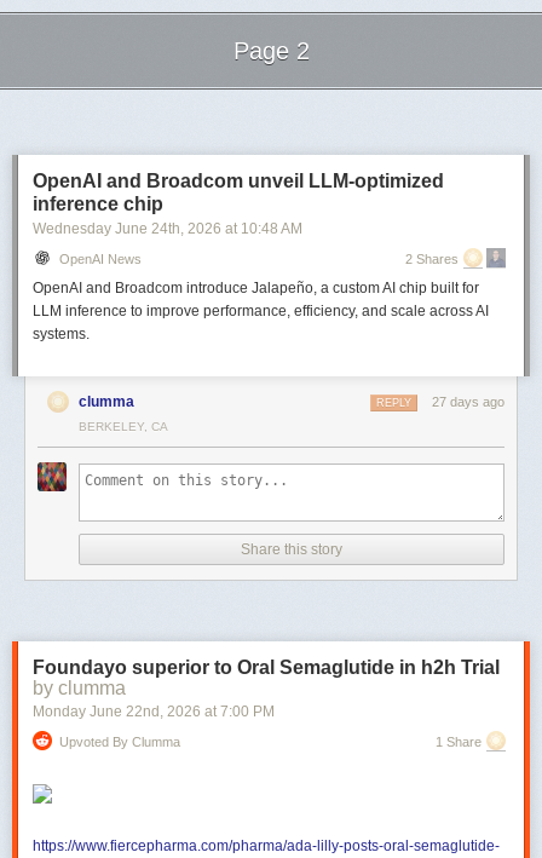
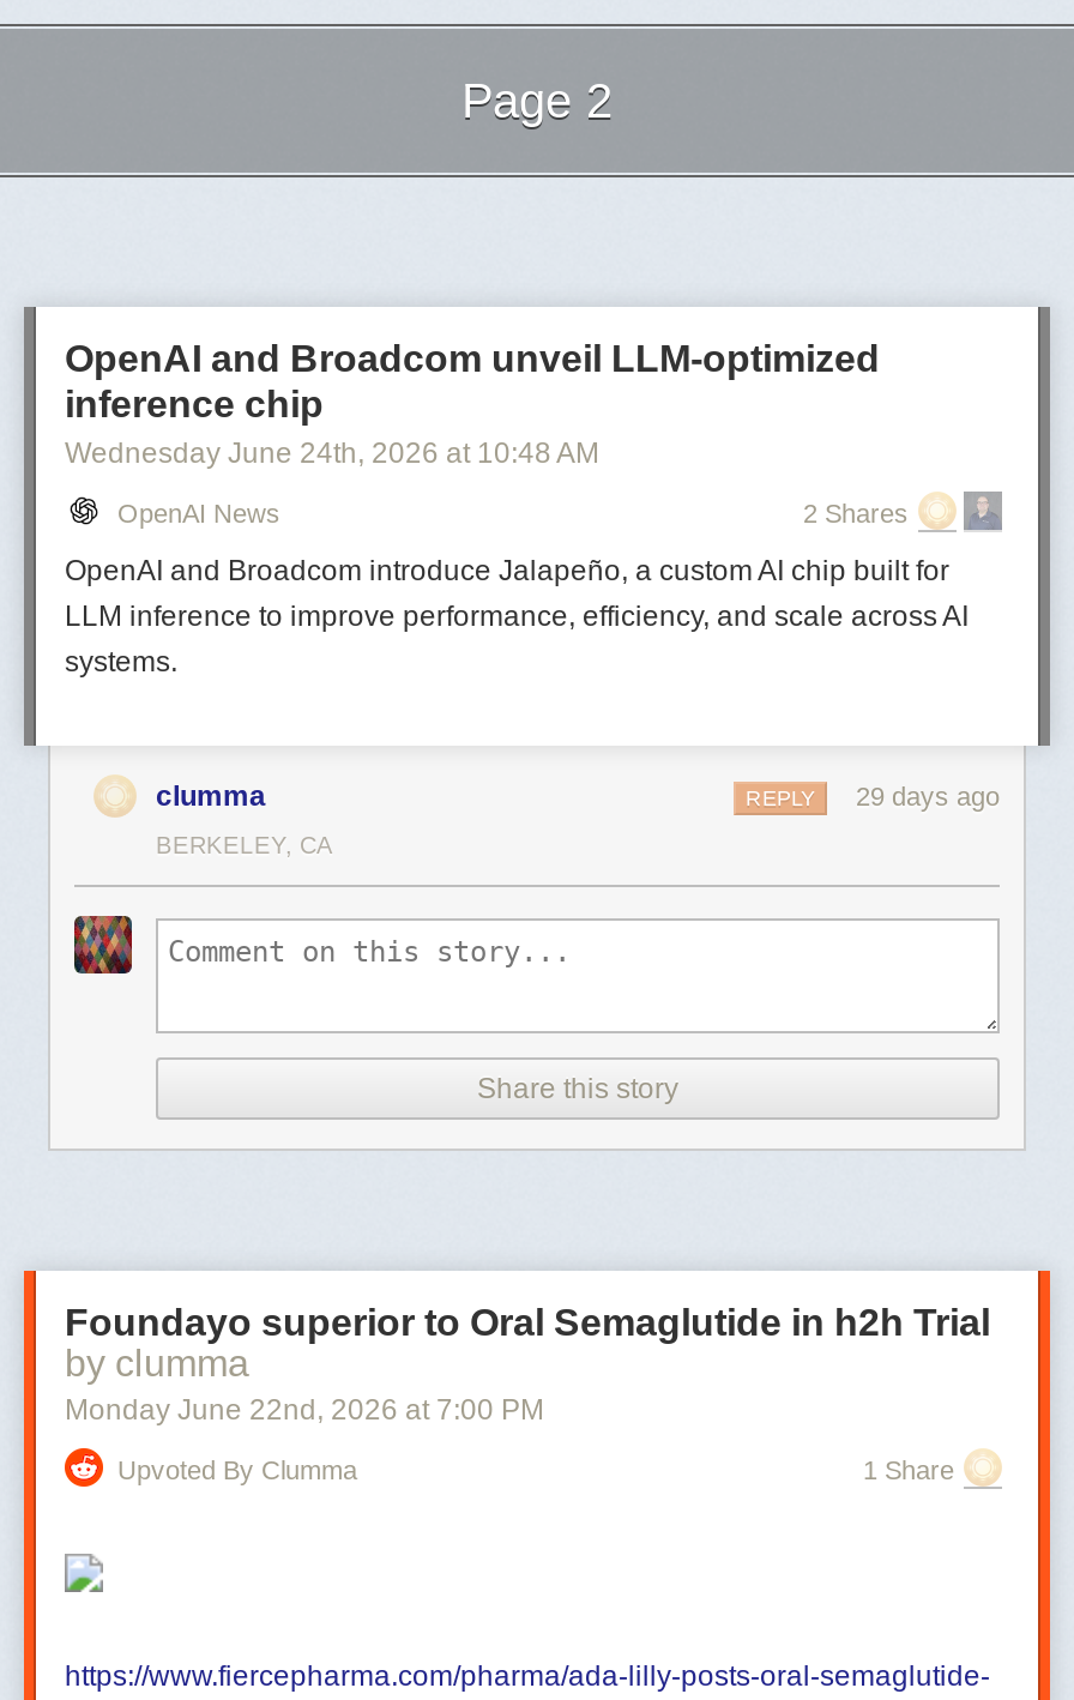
- REPLY 27 days ago
+ REPLY 29 days ago
